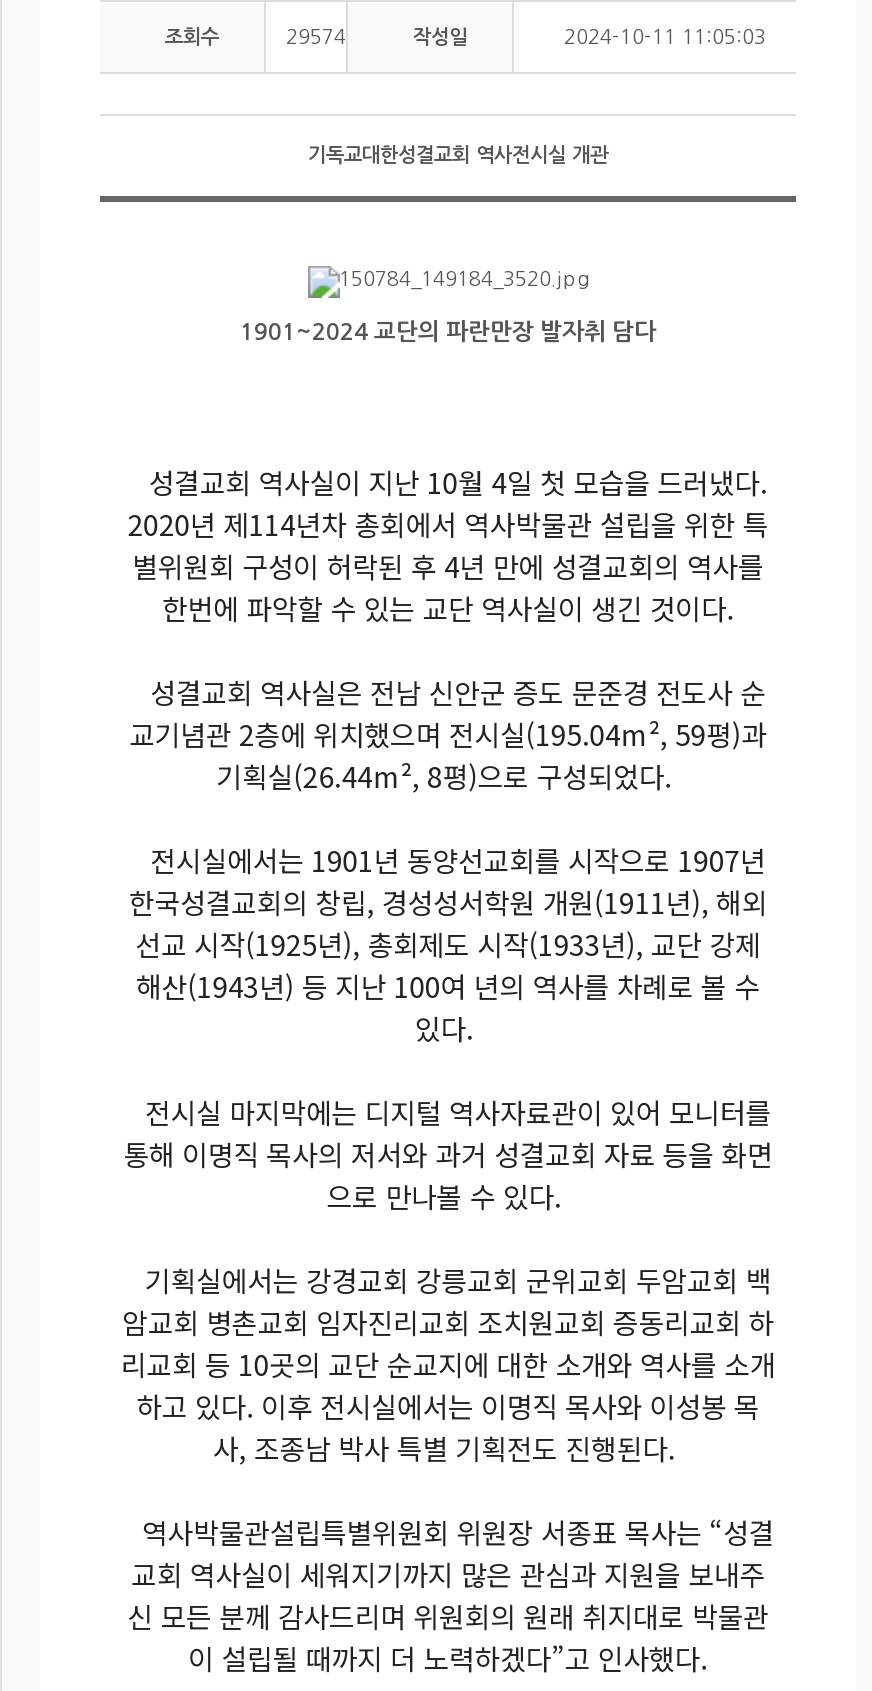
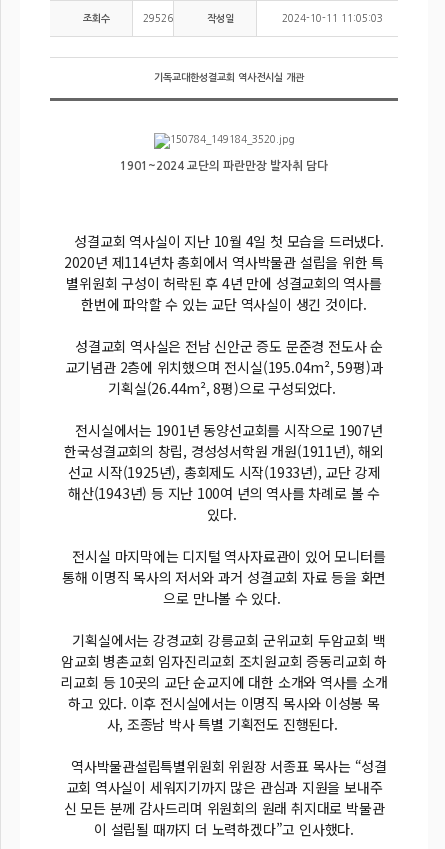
- 29574
+ 29526
